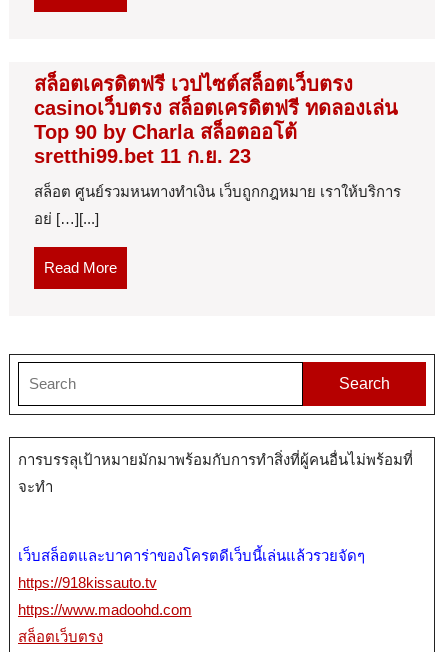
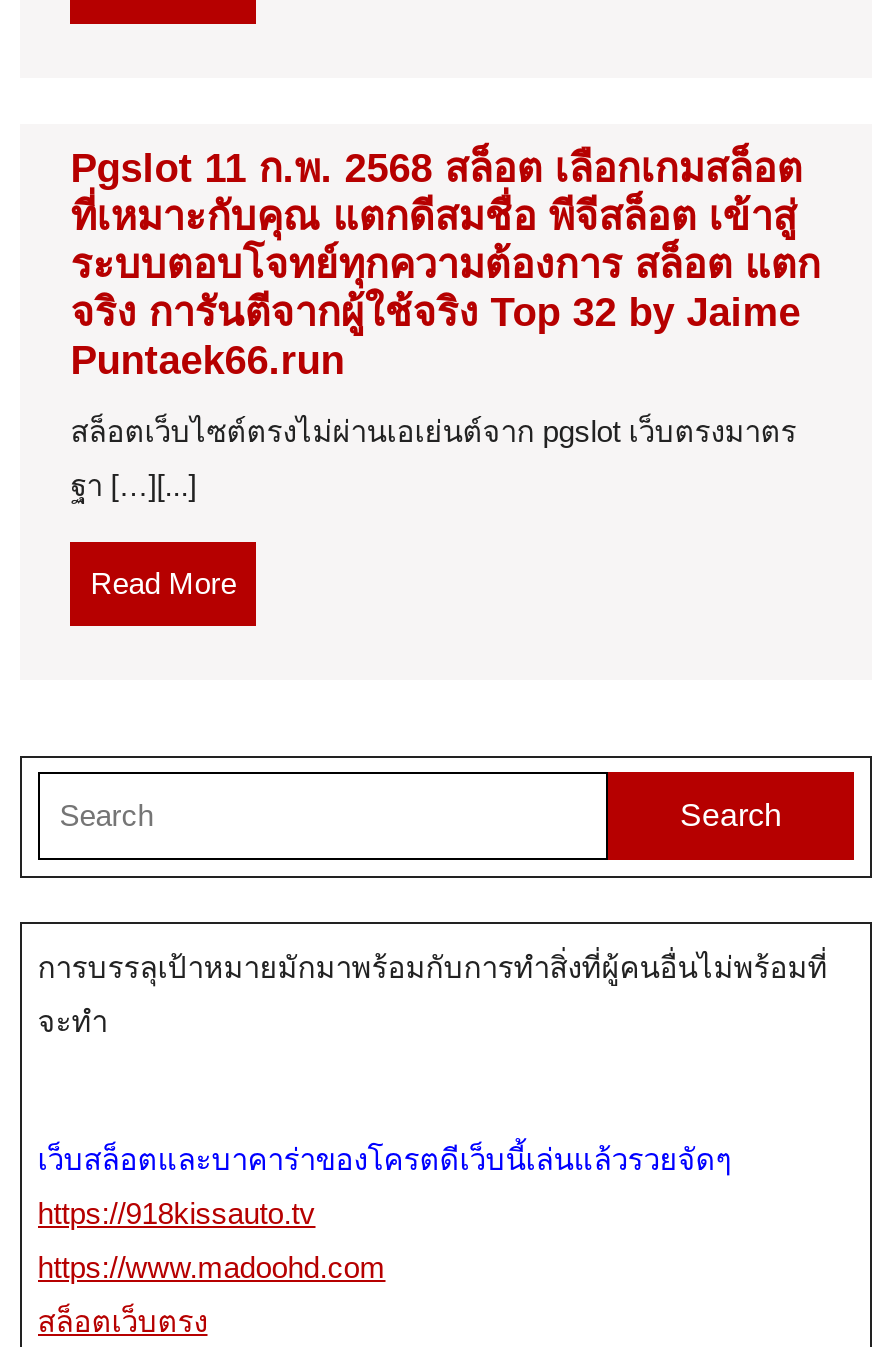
- สล็อตเครดิตฟรี เวปไซต์สล็อตเว็บตรง
- casinoเว็บตรง สล็อตเครดิตฟรี ทดลองเล่น
- Top 90 by Charla สล็อตออโต้
- sretthi99.bet 11 ก.ย. 23
+ Pgslot 11 ก.พ. 2568 สล็อต เลือกเกมสล็อต
+ ที่เหมาะกับคุณ แตกดีสมชื่อ พีจีสล็อต เข้าสู่
+ ระบบตอบโจทย์ทุกความต้องการ สล็อต แตก
+ จริง การันตีจากผู้ใช้จริง Top 32 by Jaime
+ Puntaek66.run

- สล็อต ศูนย์รวมหนทางทำเงิน เว็บถูกกฎหมาย เราให้บริการ
+ สล็อตเว็บไซต์ตรงไม่ผ่านเอเย่นต์จาก pgslot เว็บตรงมาตร

- อย่ […][...]
+ ฐา […][...]
